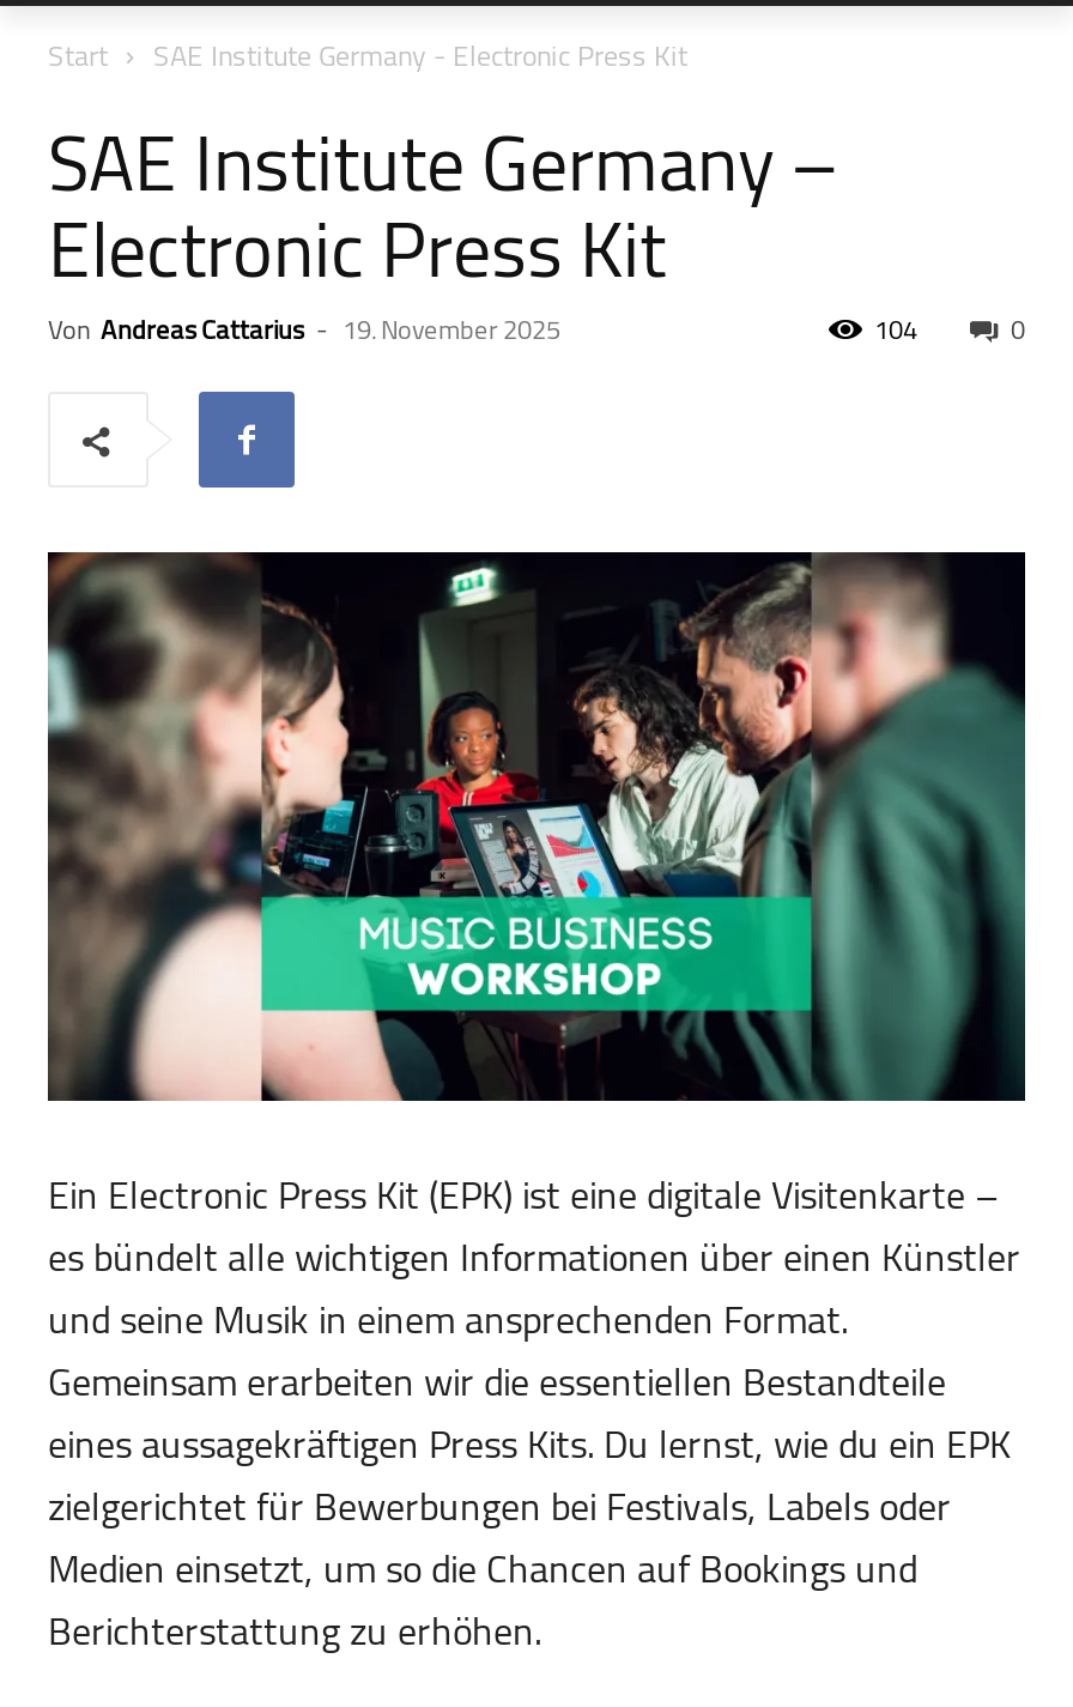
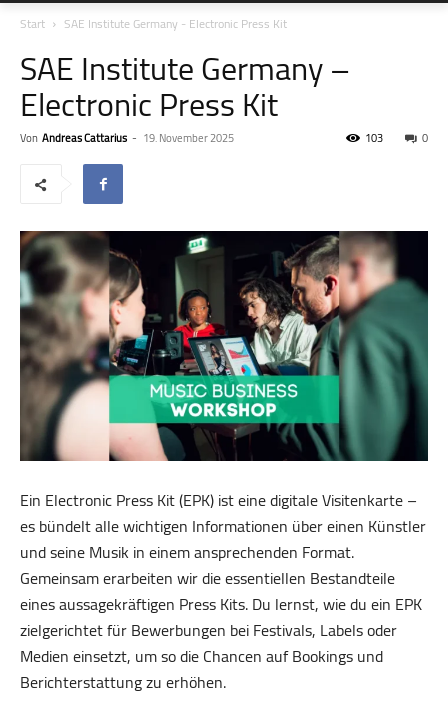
- 104 0
+ 103 0
